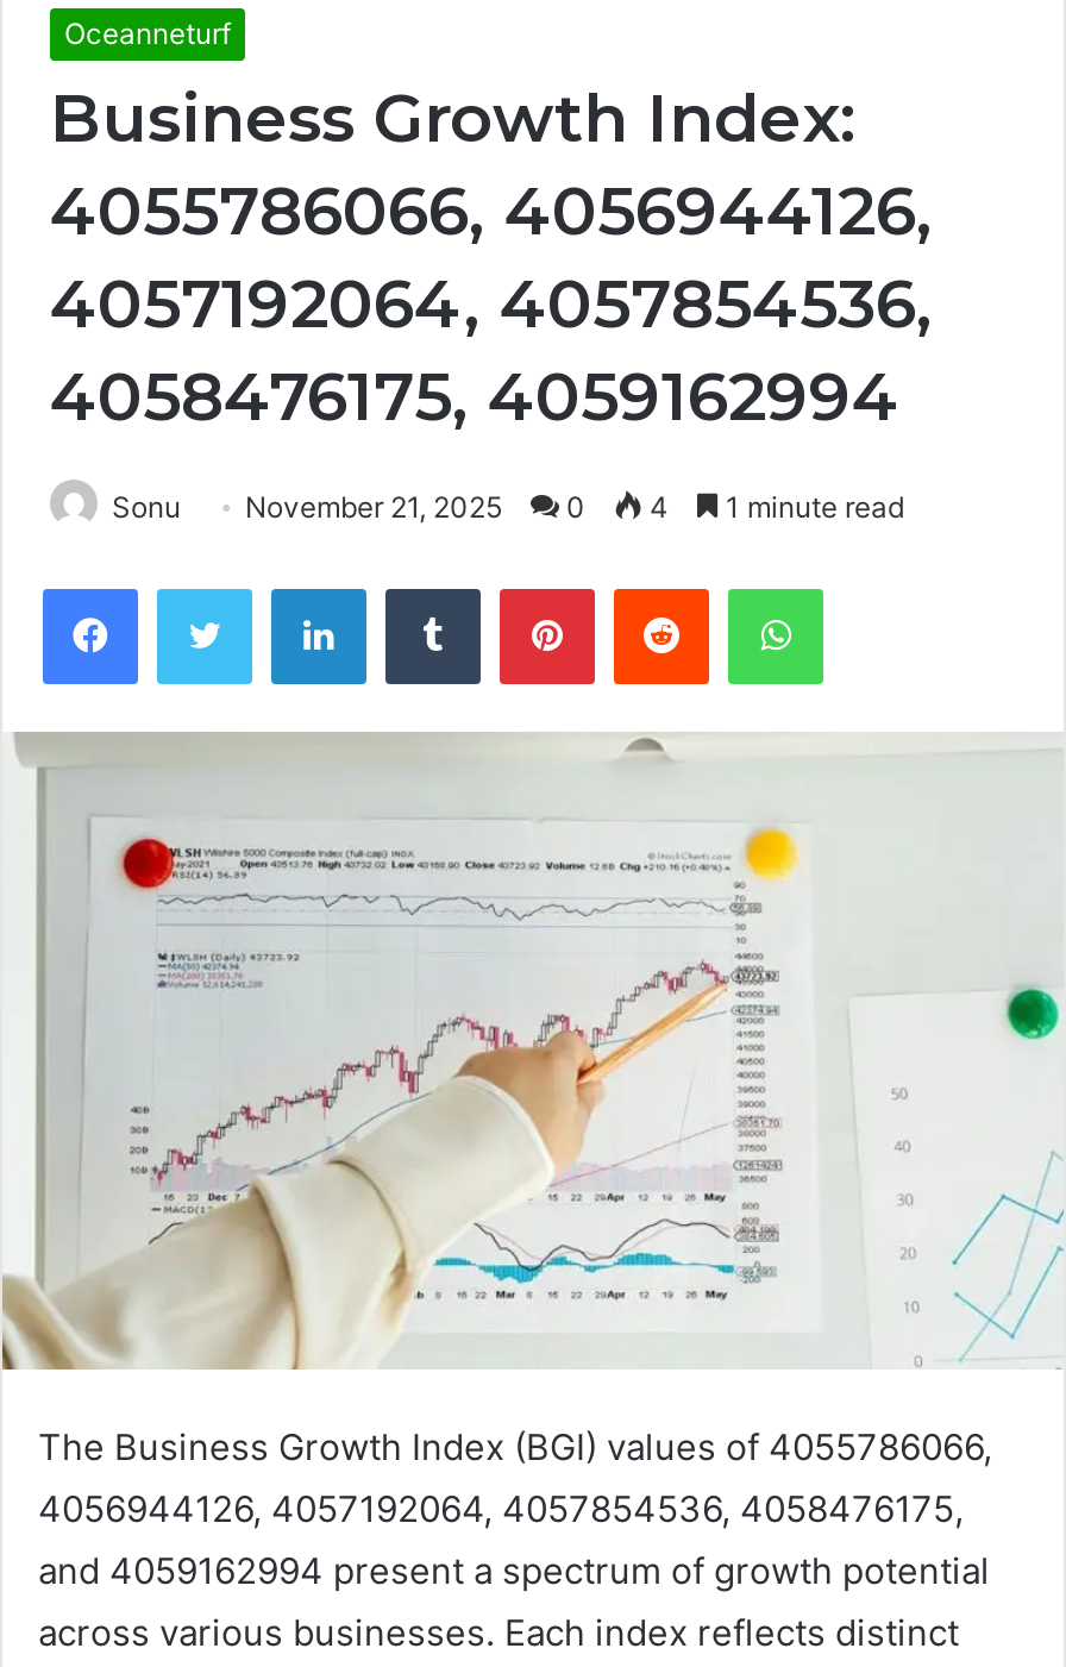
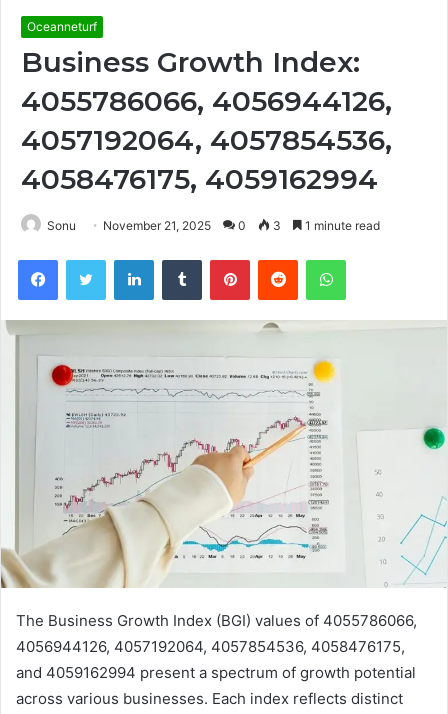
- Sonu November 21, 2025 0 4 1 minute read
+ Sonu November 21, 2025 0 3 1 minute read
